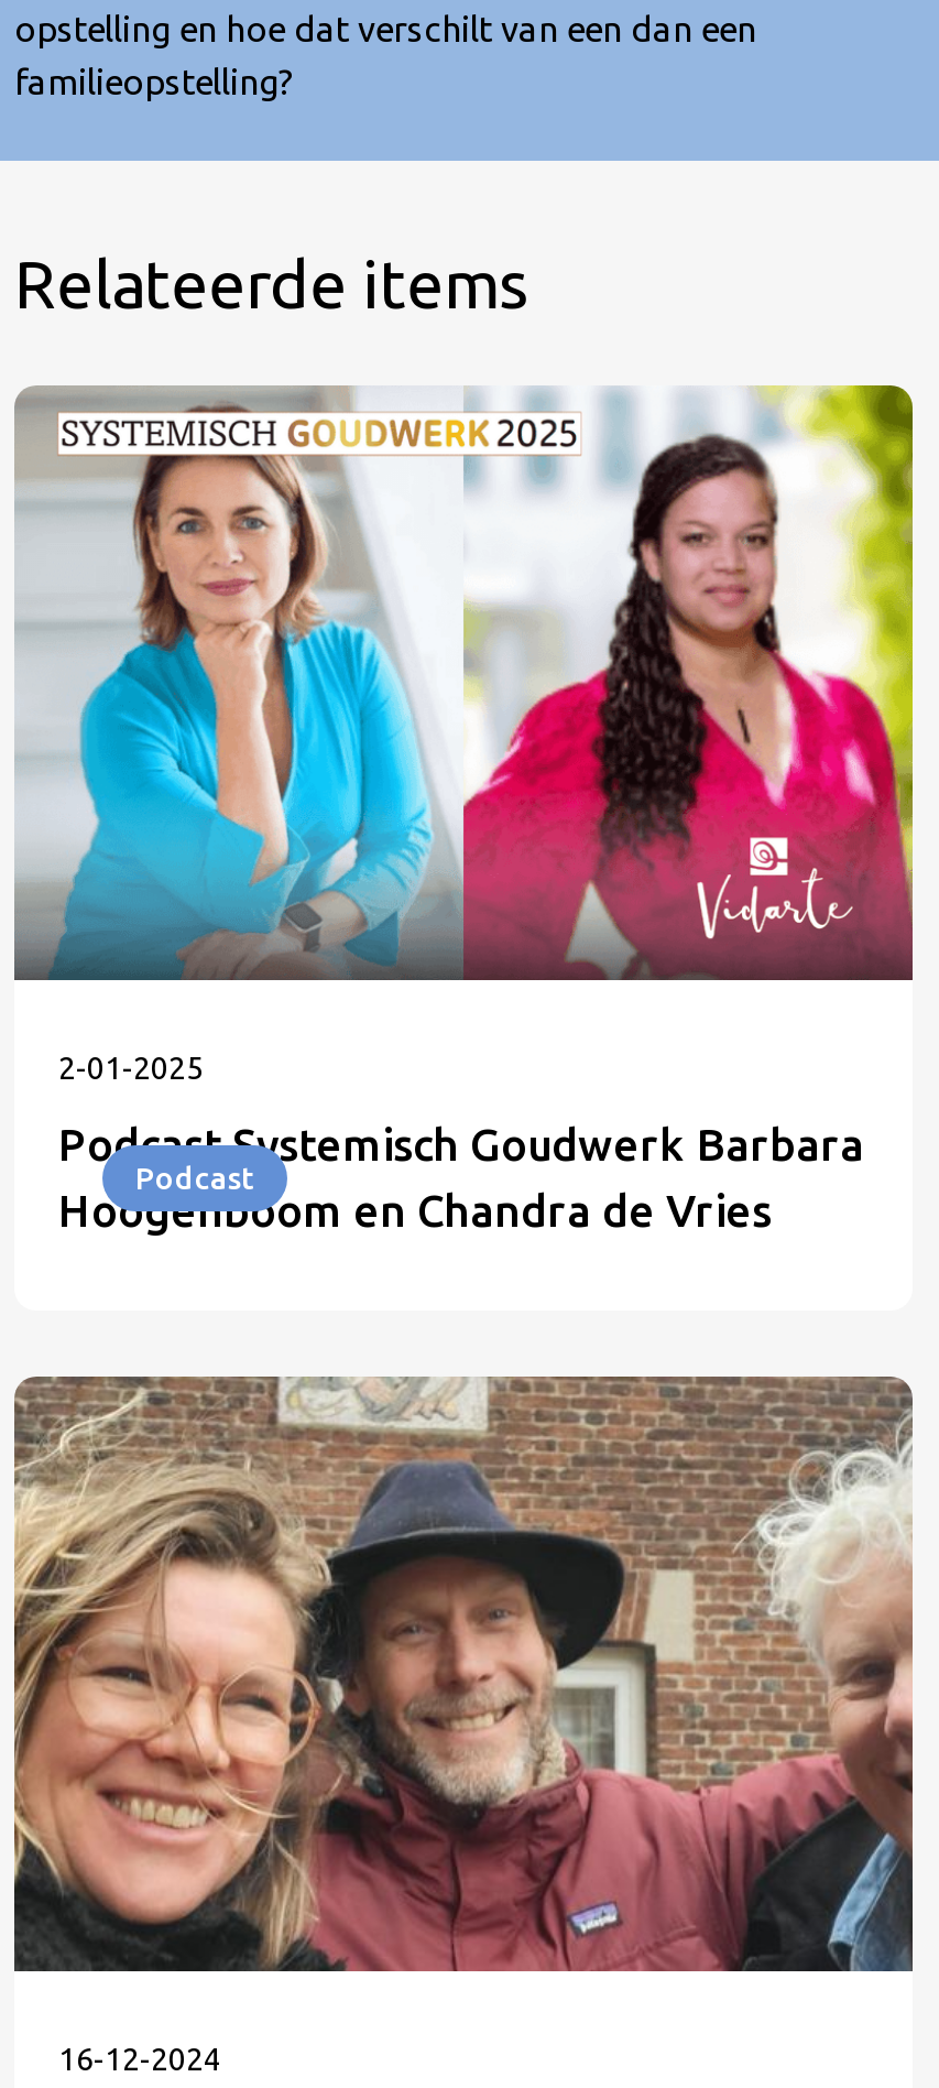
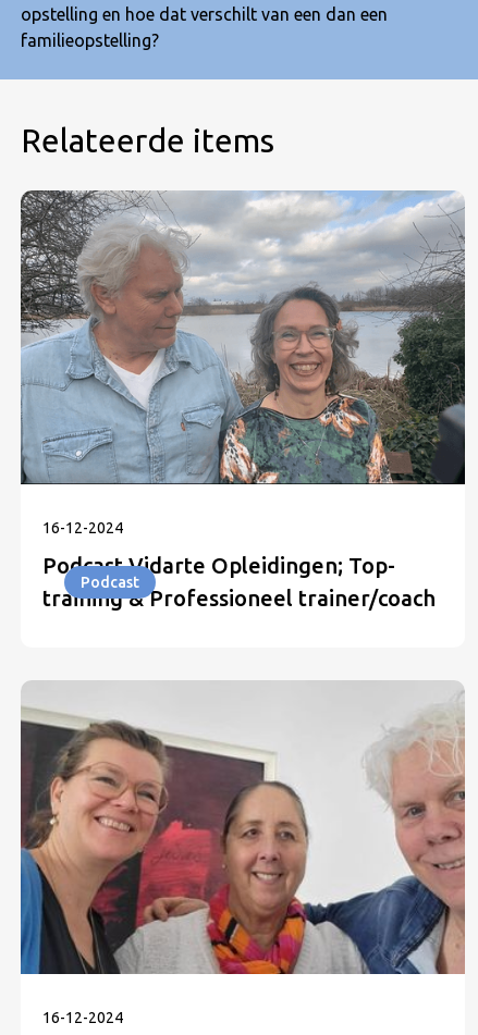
- [image]
- 2-01 -2025
+ [image]
+ 16-12 -2024

- Podcast Systemisch Goudwerk Barbara
- Hoogenboom en Chandra de Vries
+ Podcast Vidarte Opleidingen; Top-
+ training & Professioneel trainer/coach

- [image]
+ [image]
